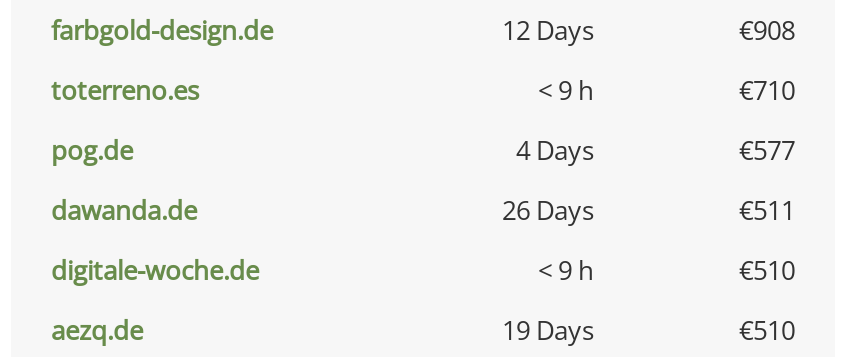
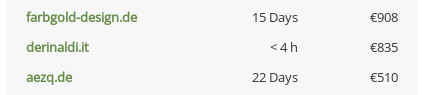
- 12 Days
+ 15 Days

- toterreno.es
- < 9 h
- €710
- pog.de
- 4 Days
- €577
- dawanda.de
- 26 Days
- €511
- digitale-woche.de
- < 9 h
- €510
+ derinaldi.it
+ < 4 h
+ €835

- 19 Days
+ 22 Days
